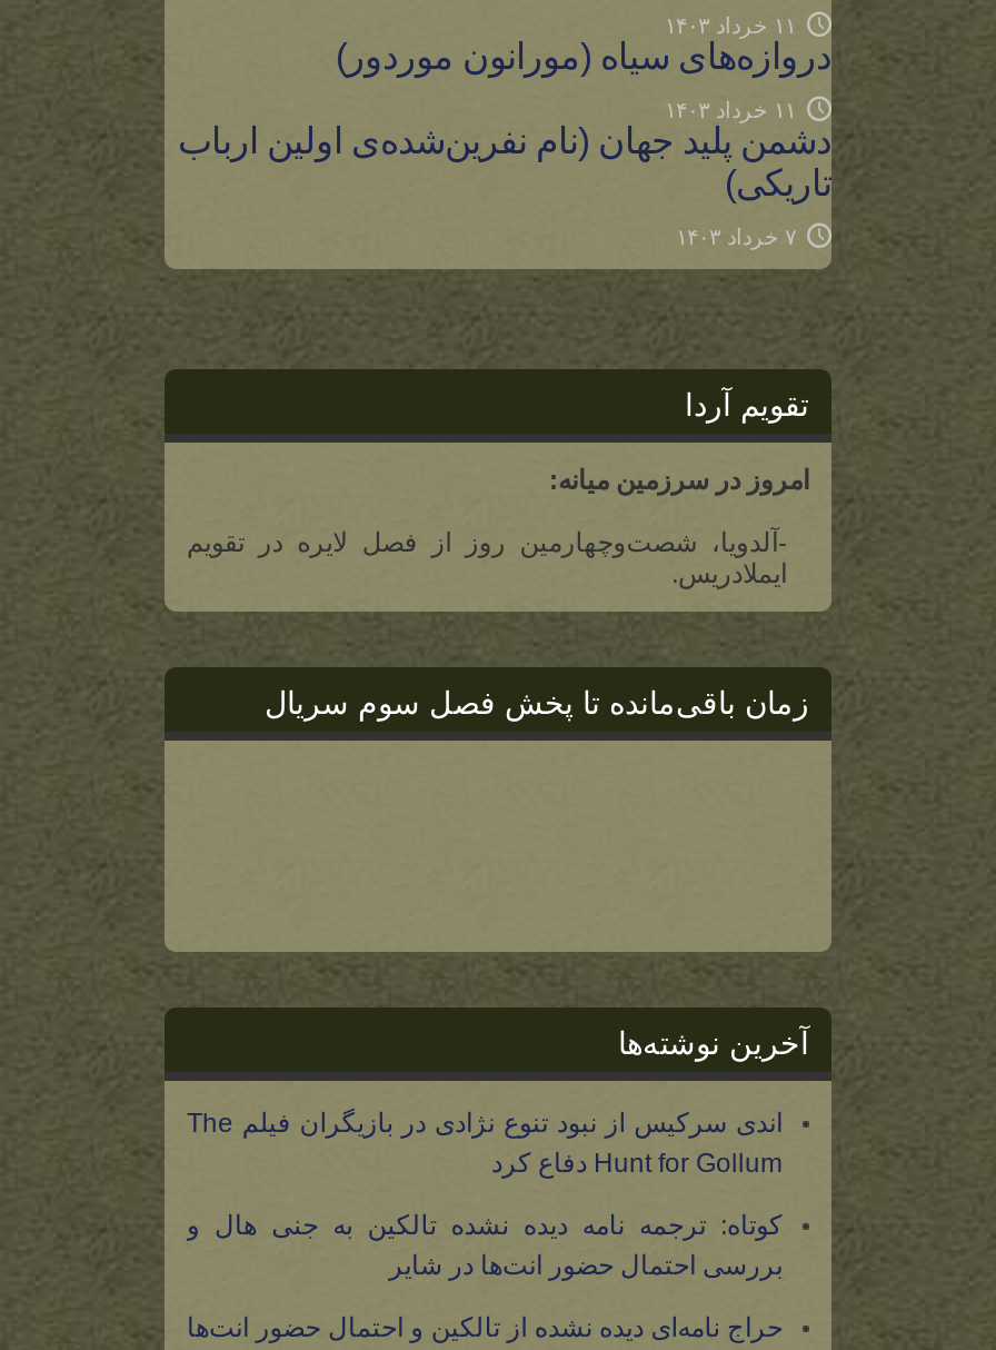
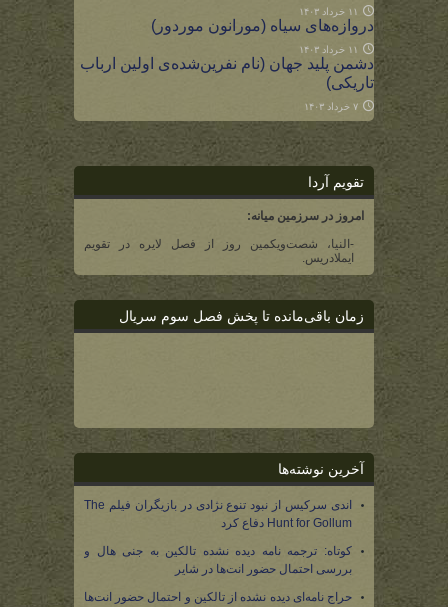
- -آلدویا، شصت‌و‌چهارمین روز از فصل لایره در تقویم
+ -النیا، شصت‌و‌یکمین روز از فصل لایره در تقویم
